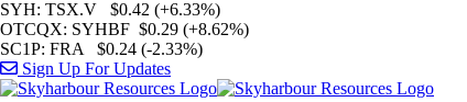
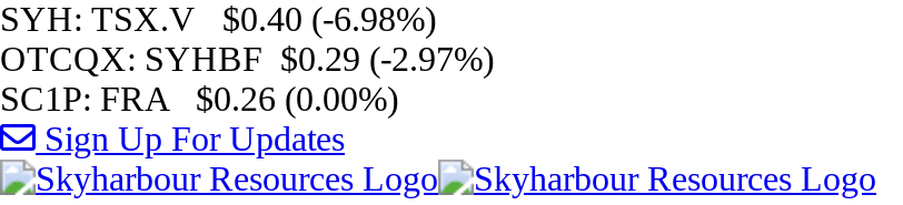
- SYH: TSX.V $0.42 (+6.33%)
+ SYH: TSX.V $0.40 (-6.98%)

- OTCQX: SYHBF $0.29 (+8.62%)
+ OTCQX: SYHBF $0.29 (-2.97%)

- SC1P: FRA $0.24 (-2.33%)
+ SC1P: FRA $0.26 (0.00%)
